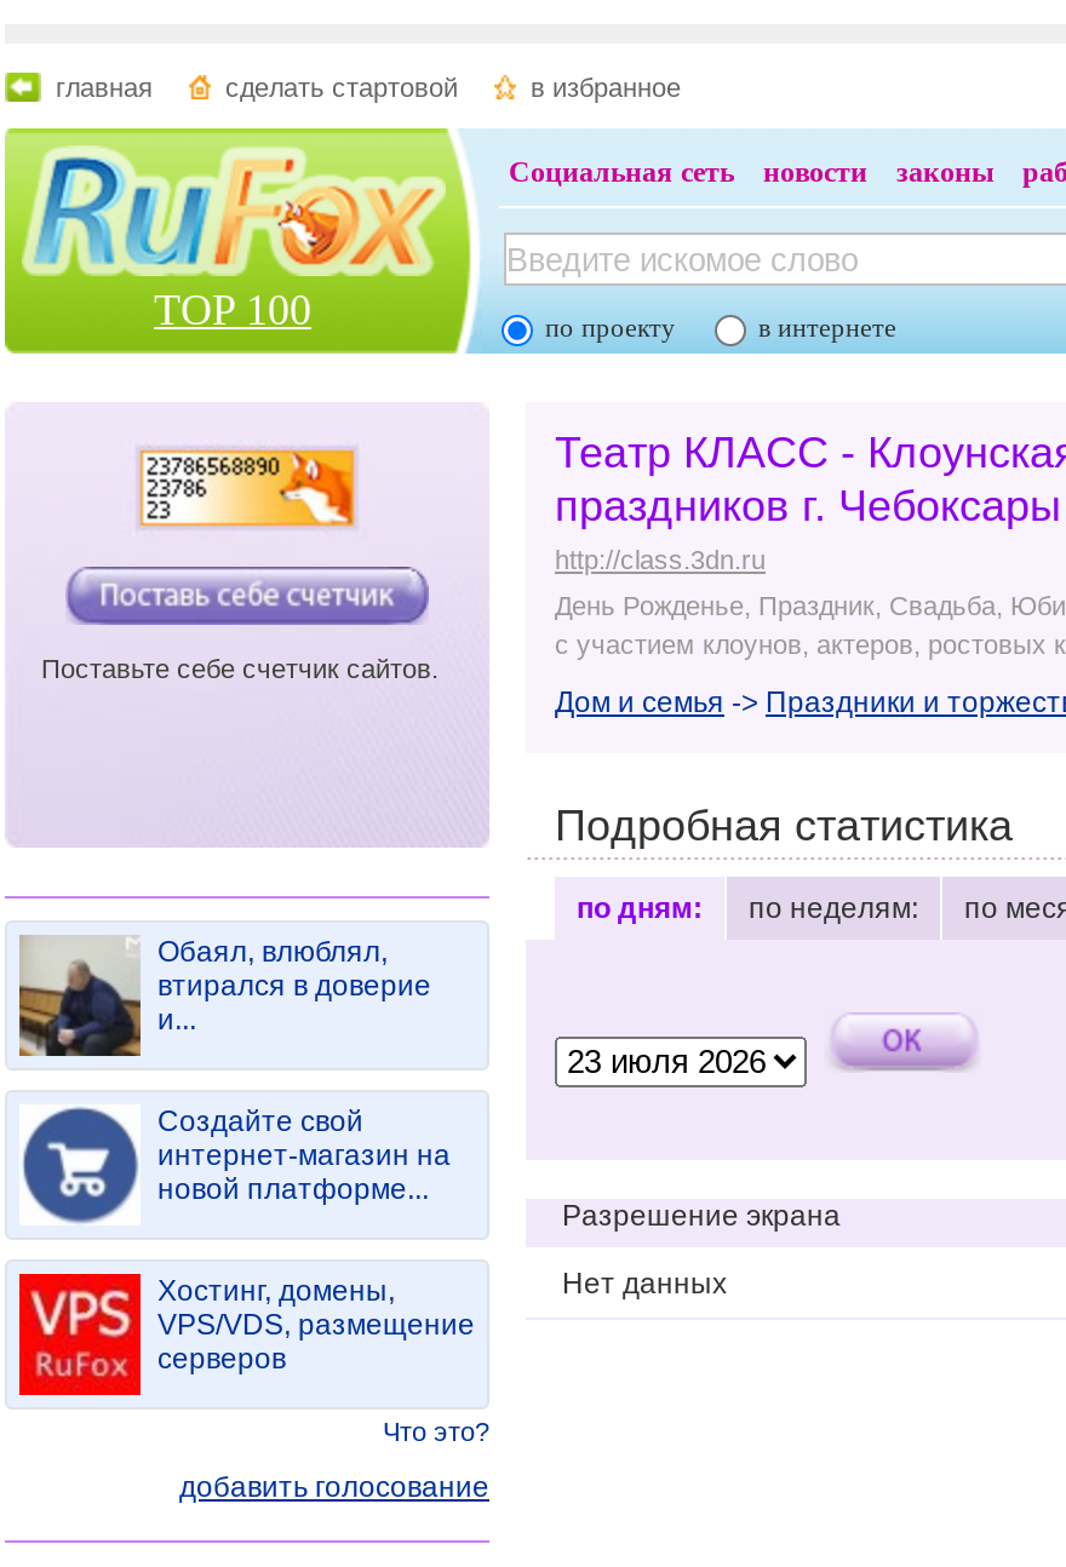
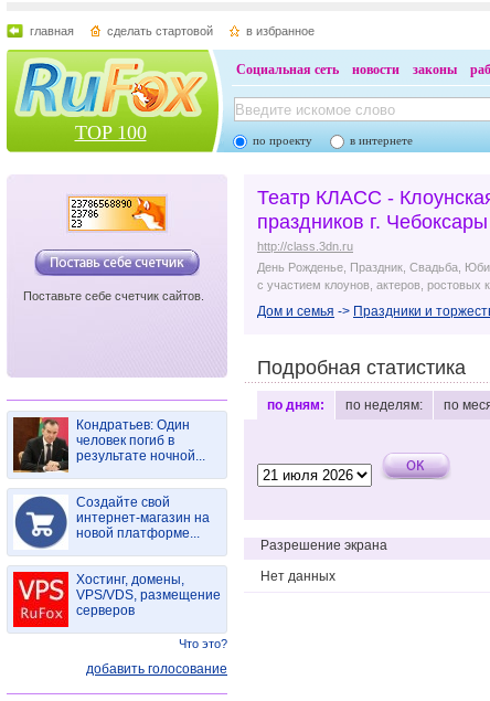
- [image]
- Обаял, влюблял,
- втирался в доверие
- и...
+ [image]
+ Кондратьев: Один
+ человек погиб в
+ результате ночной...
